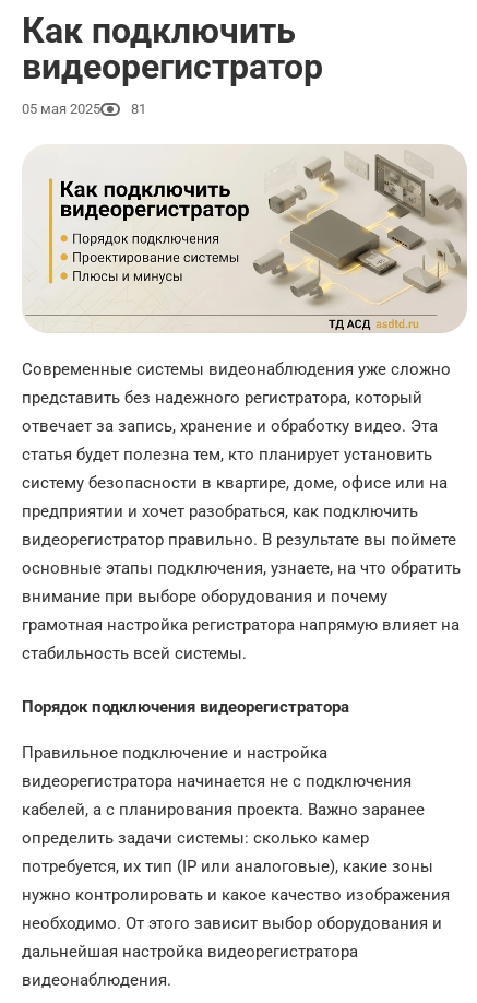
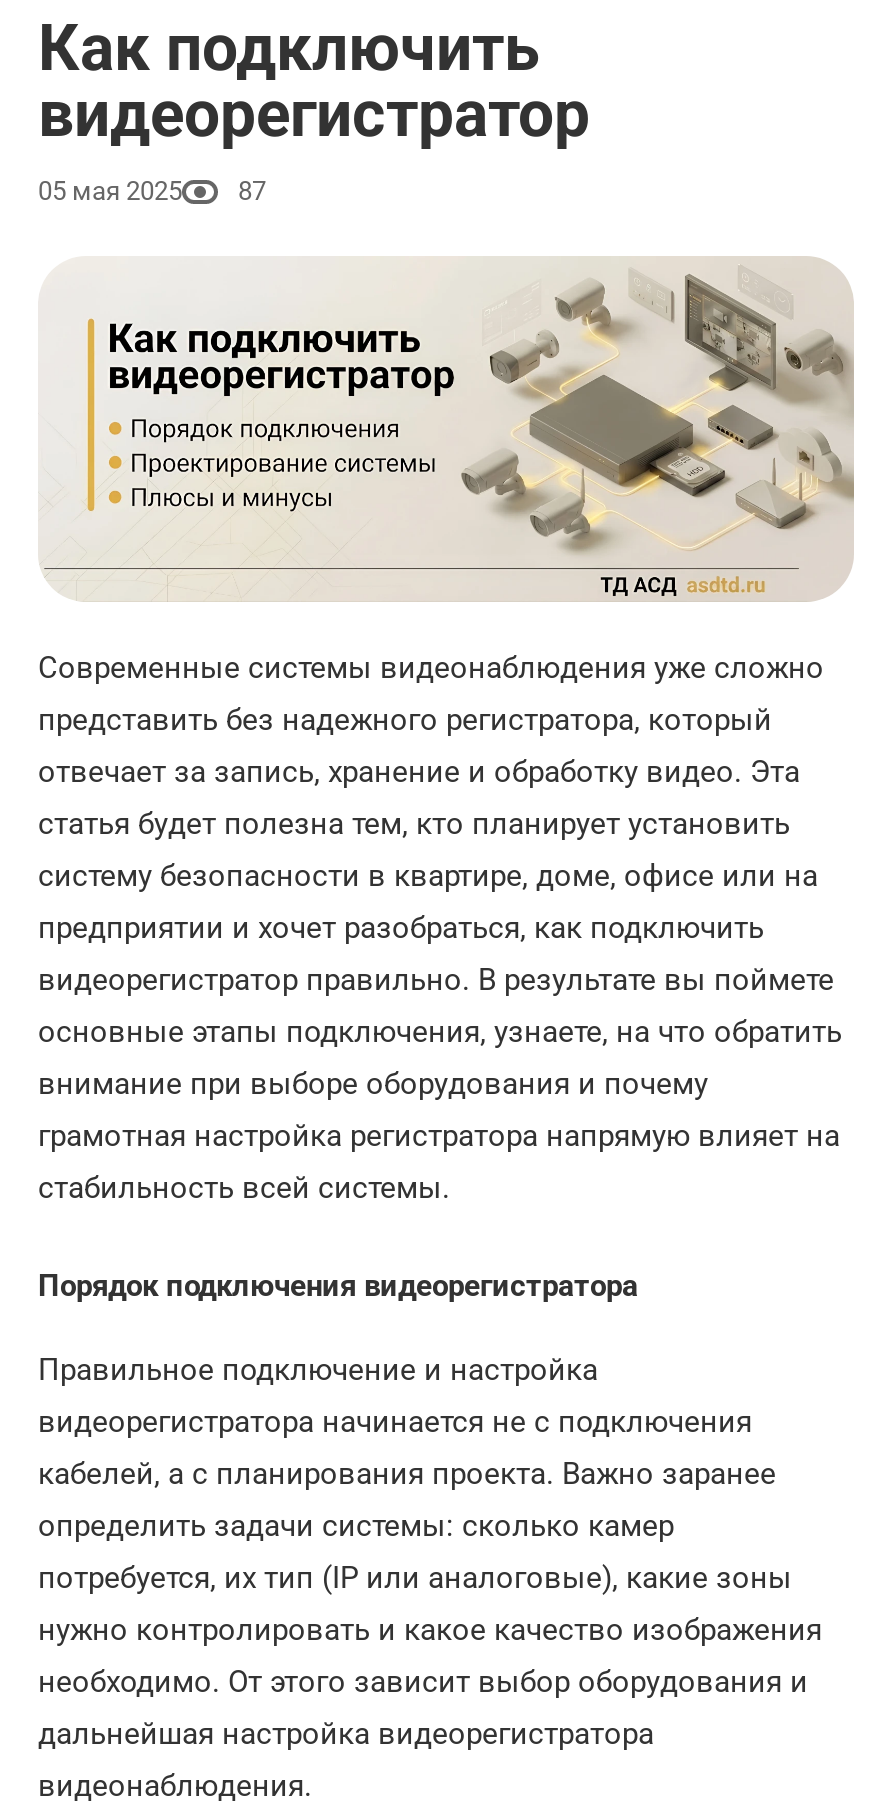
- 05 мая 2025 81
+ 05 мая 2025 87
